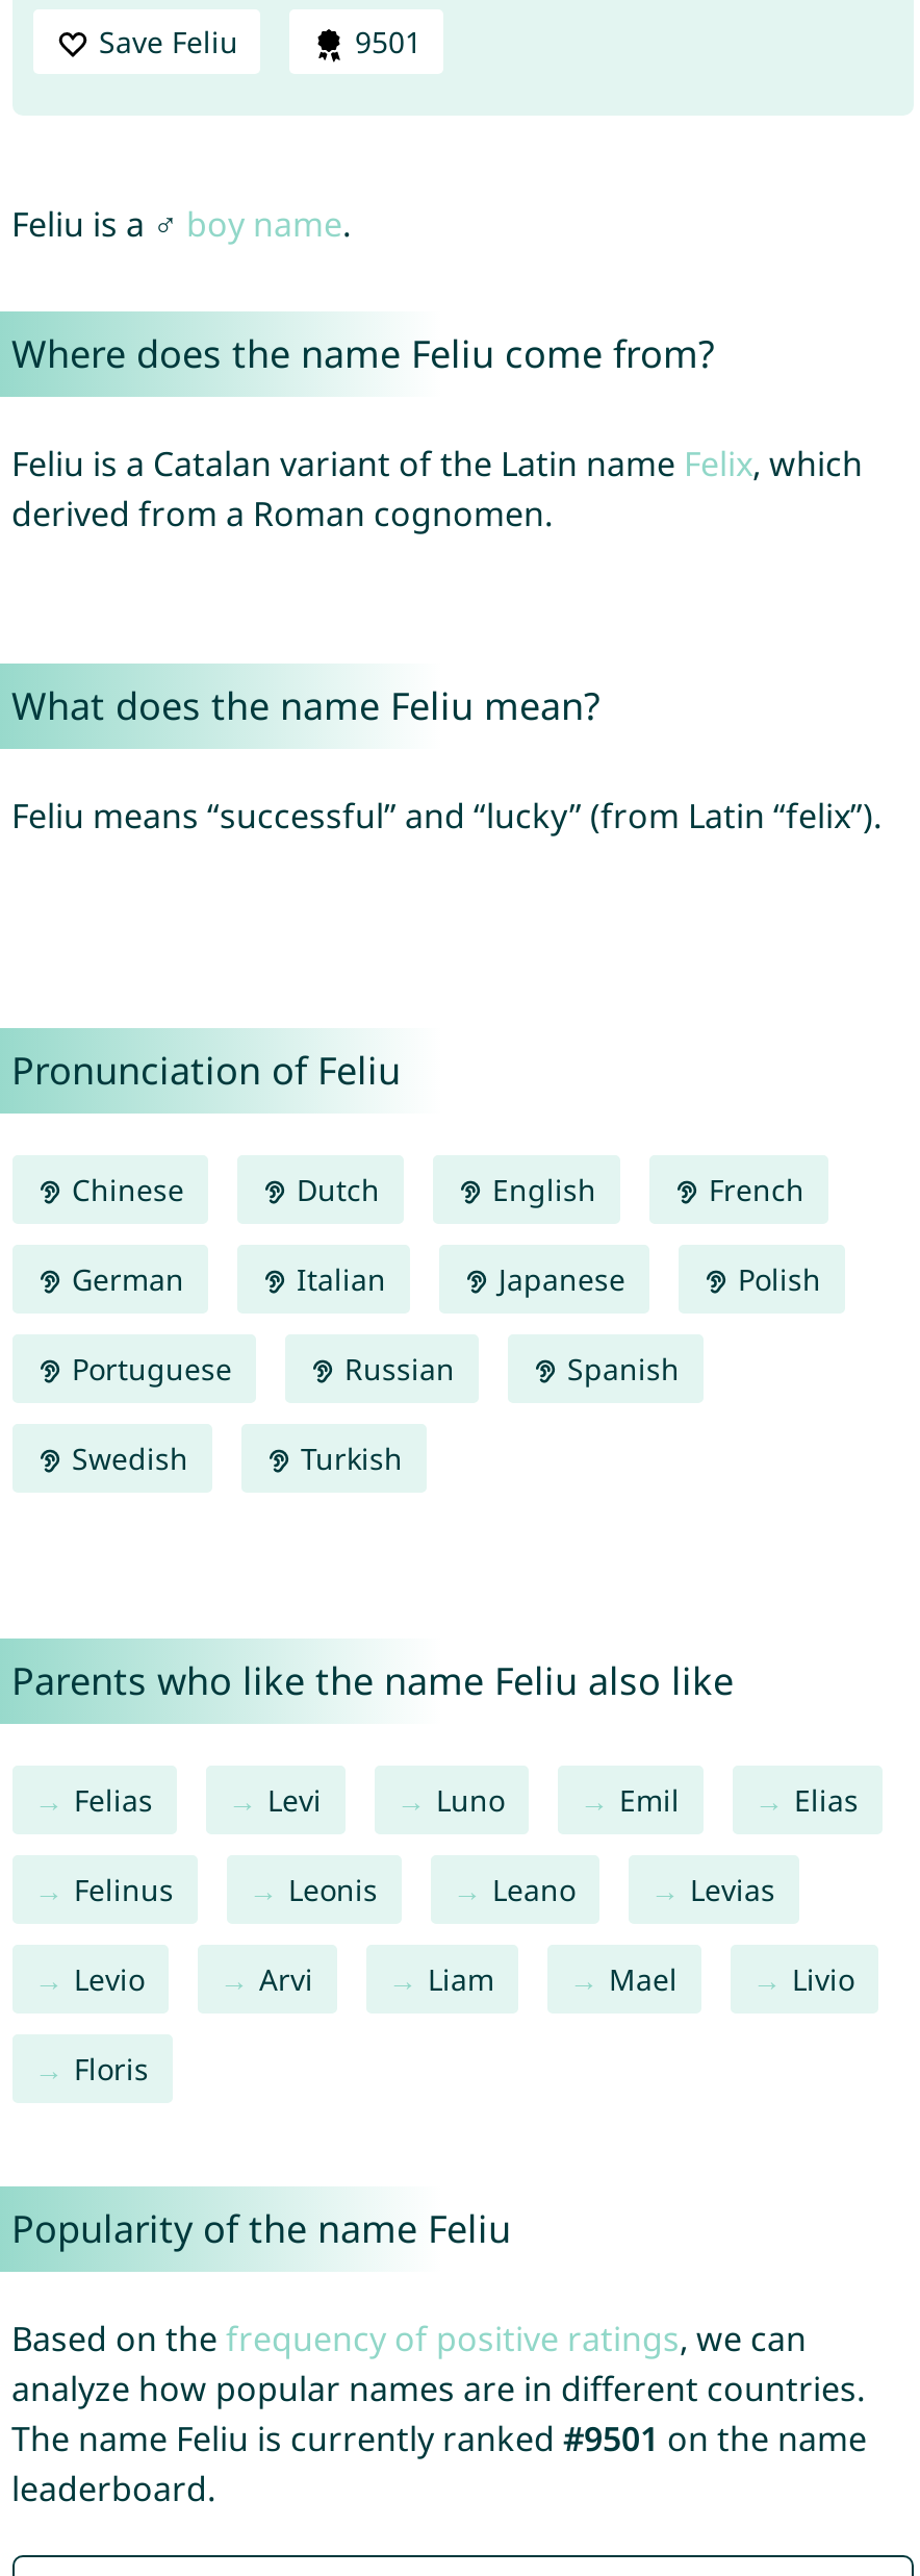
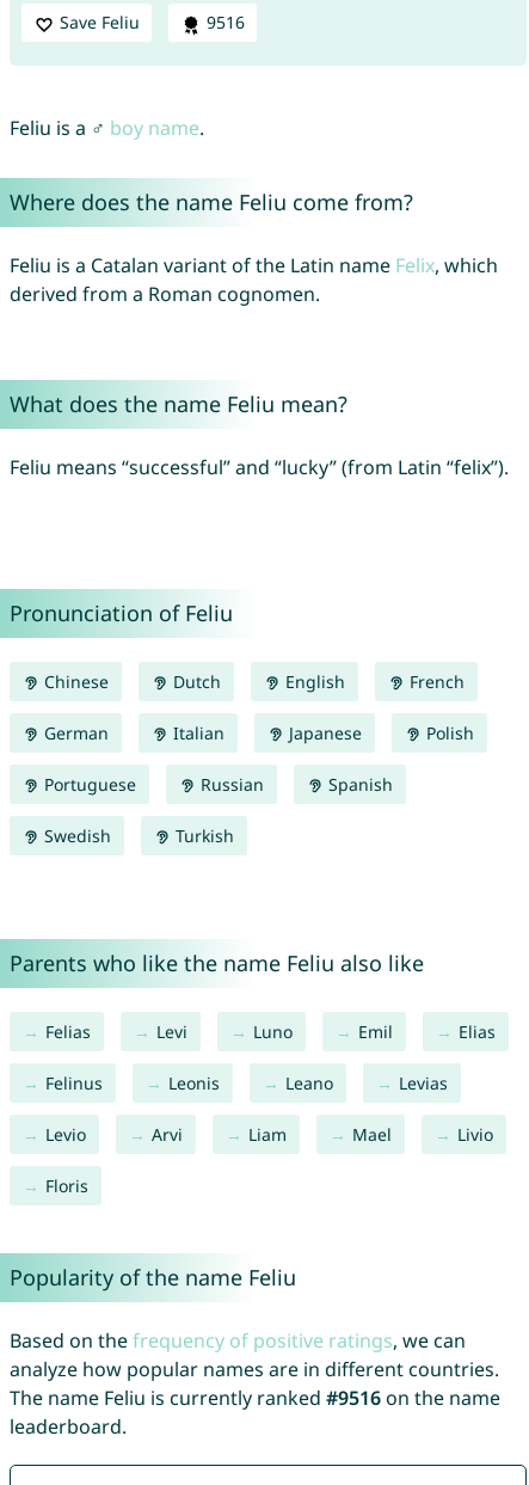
- 9501
+ 9516

- The name Feliu is currently ranked #9501 on the name
+ The name Feliu is currently ranked #9516 on the name
